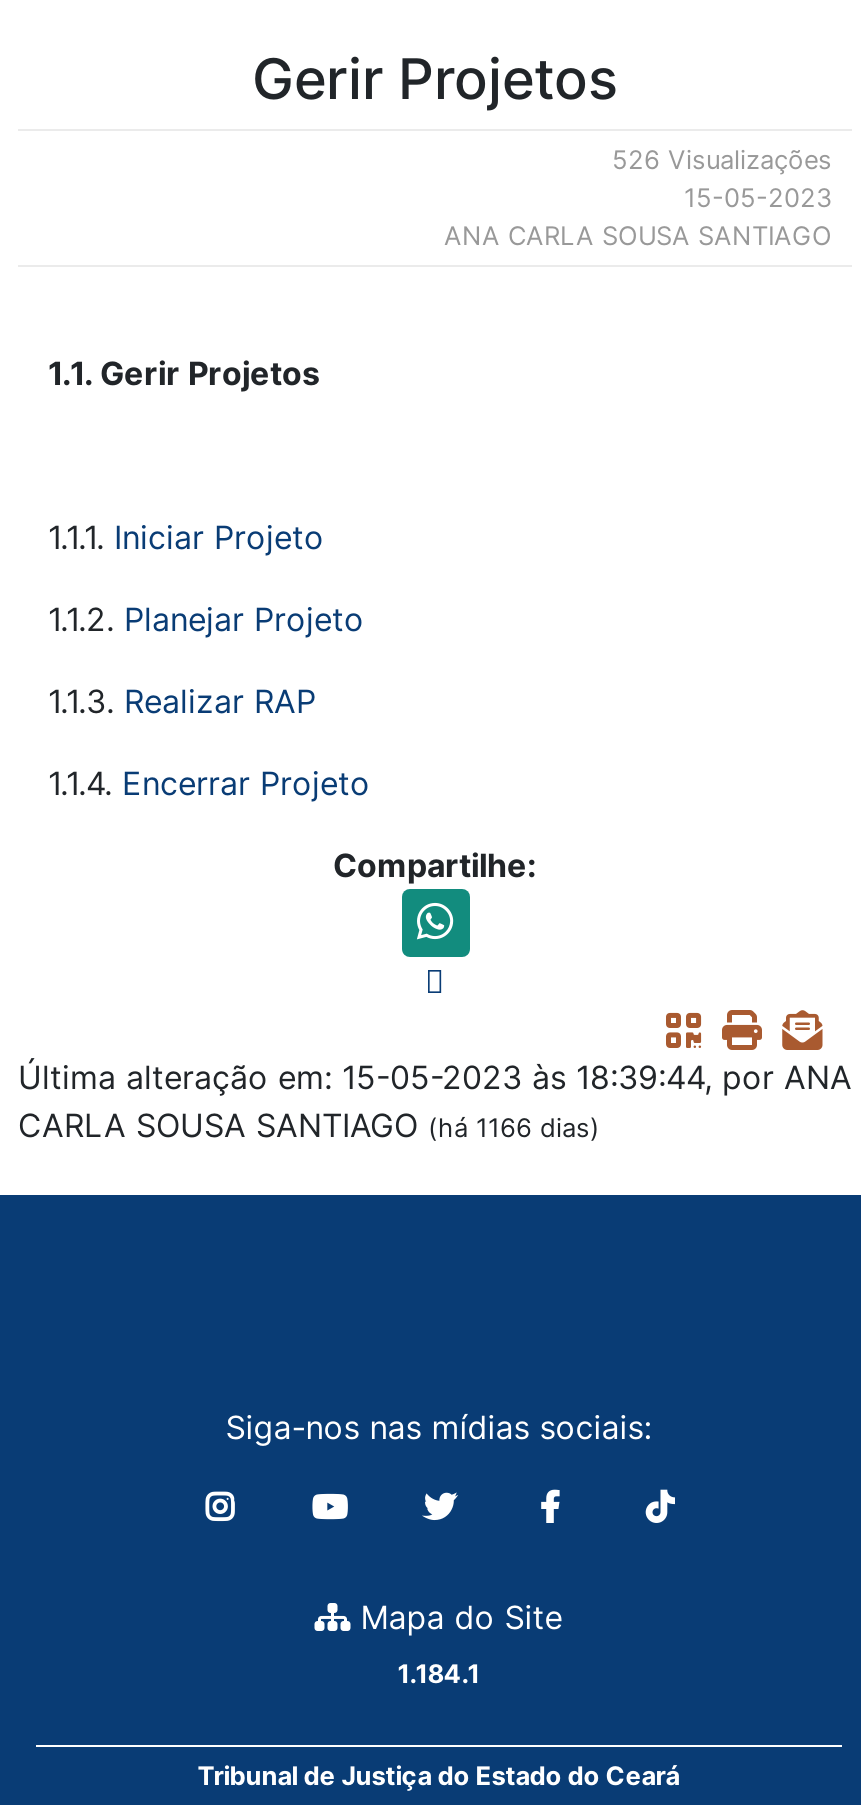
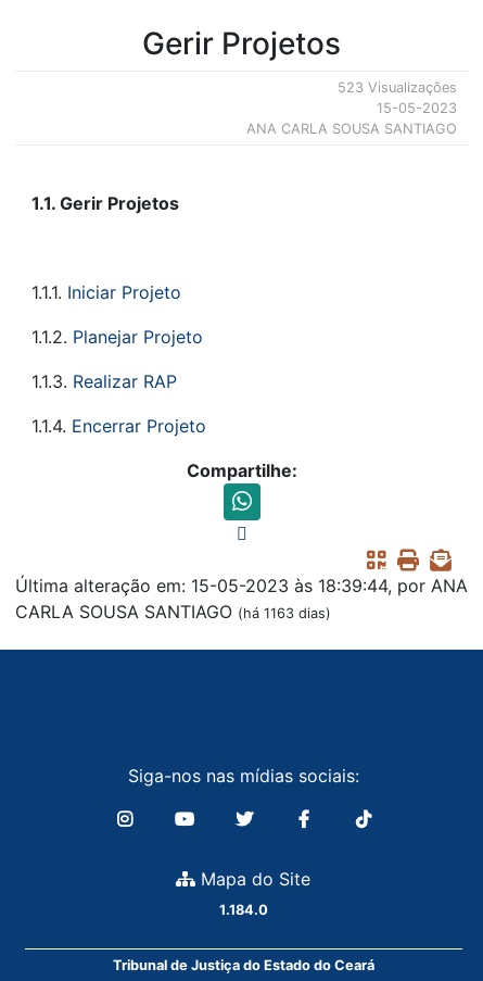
- 526 Visualizações
+ 523 Visualizações

- CARLA SOUSA SANTIAGO (há 1166 dias)
+ CARLA SOUSA SANTIAGO (há 1163 dias)

- 1.184.1
+ 1.184.0
